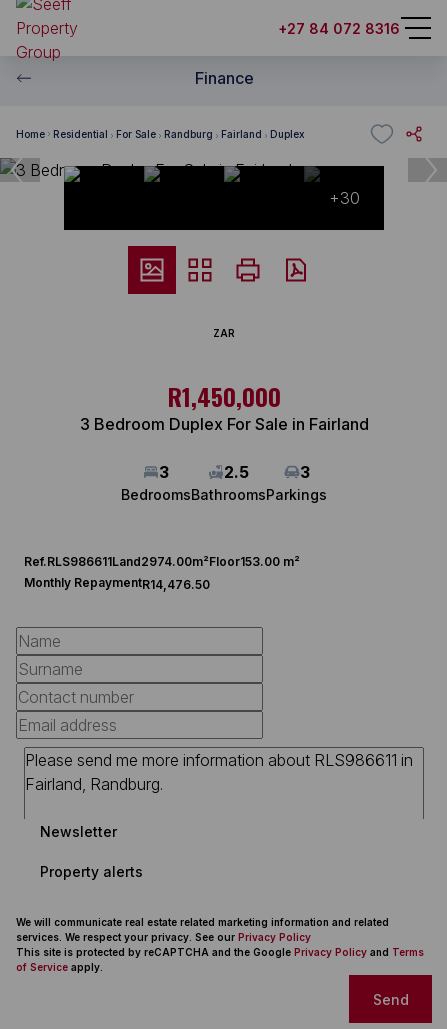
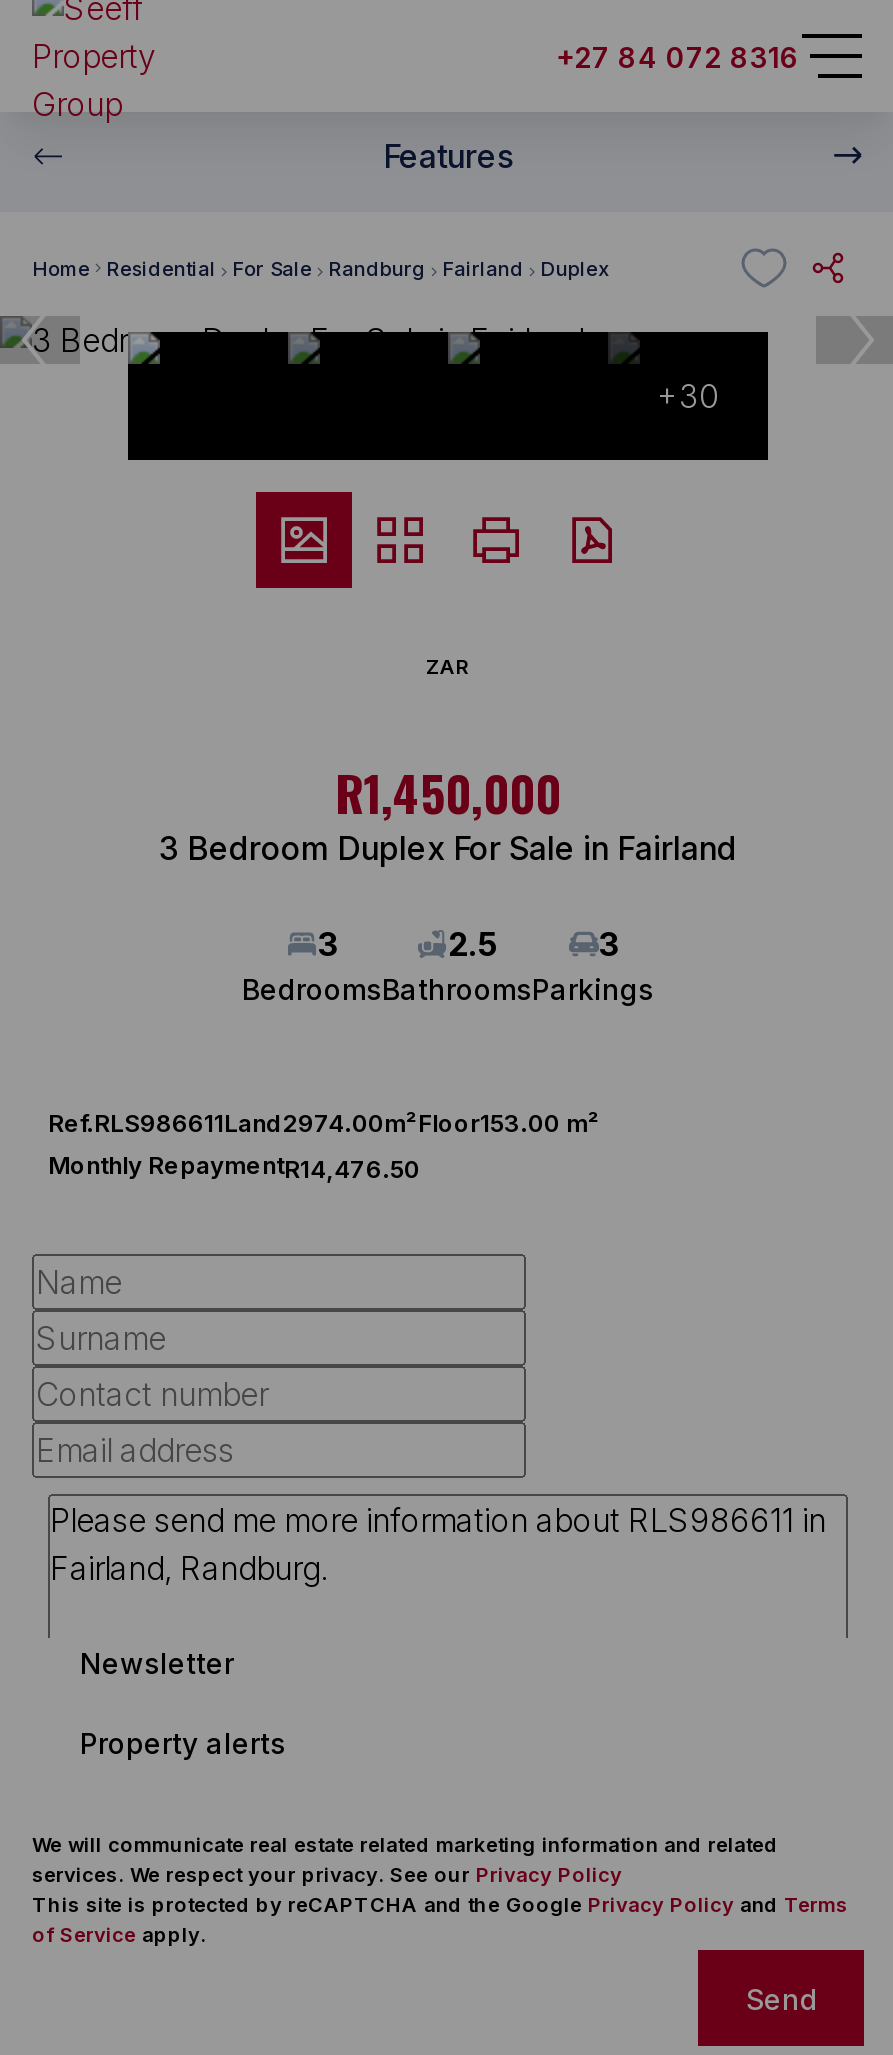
- Finance
+ Features
